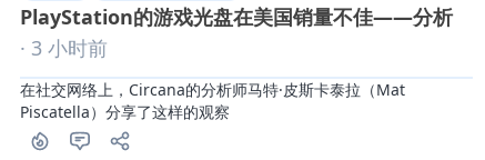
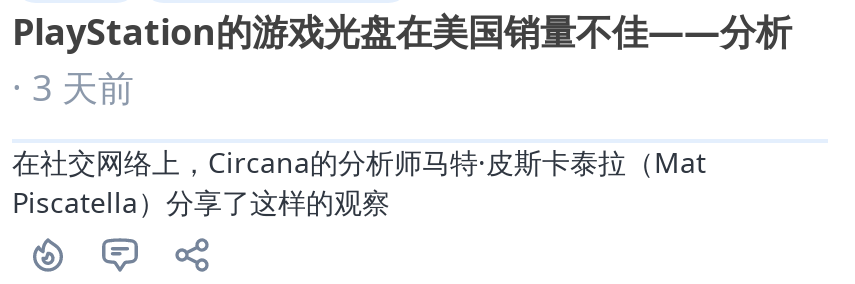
- · 3 小时前
+ · 3 天前
